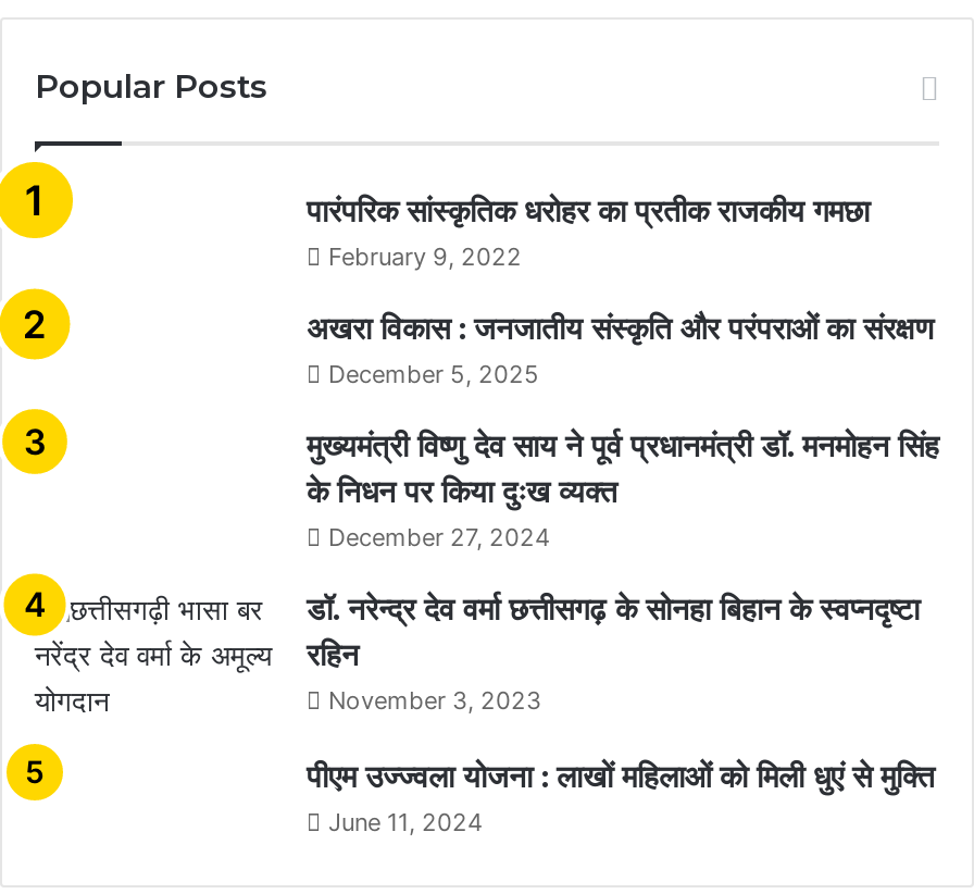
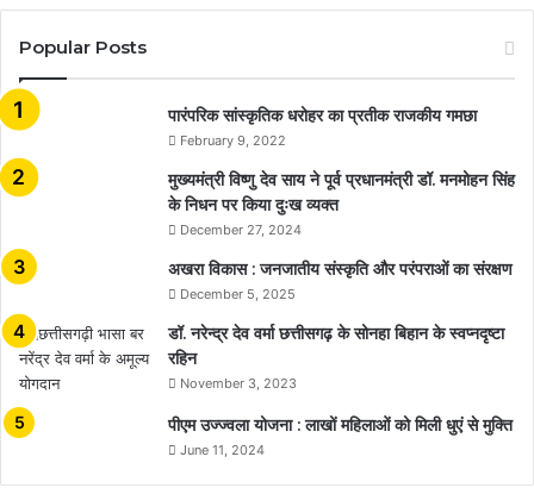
moved down: अखरा विकास : जनजातीय संस्कृति और परंपराओं का संरक्षण | December 5, 2025

moved up: मुख्यमंत्री विष्णु देव साय ने पूर्व प्रधानमंत्री डॉ. मनमोहन सिंह | के निधन पर किया दुःख व्यक्त | December 27, 2024
